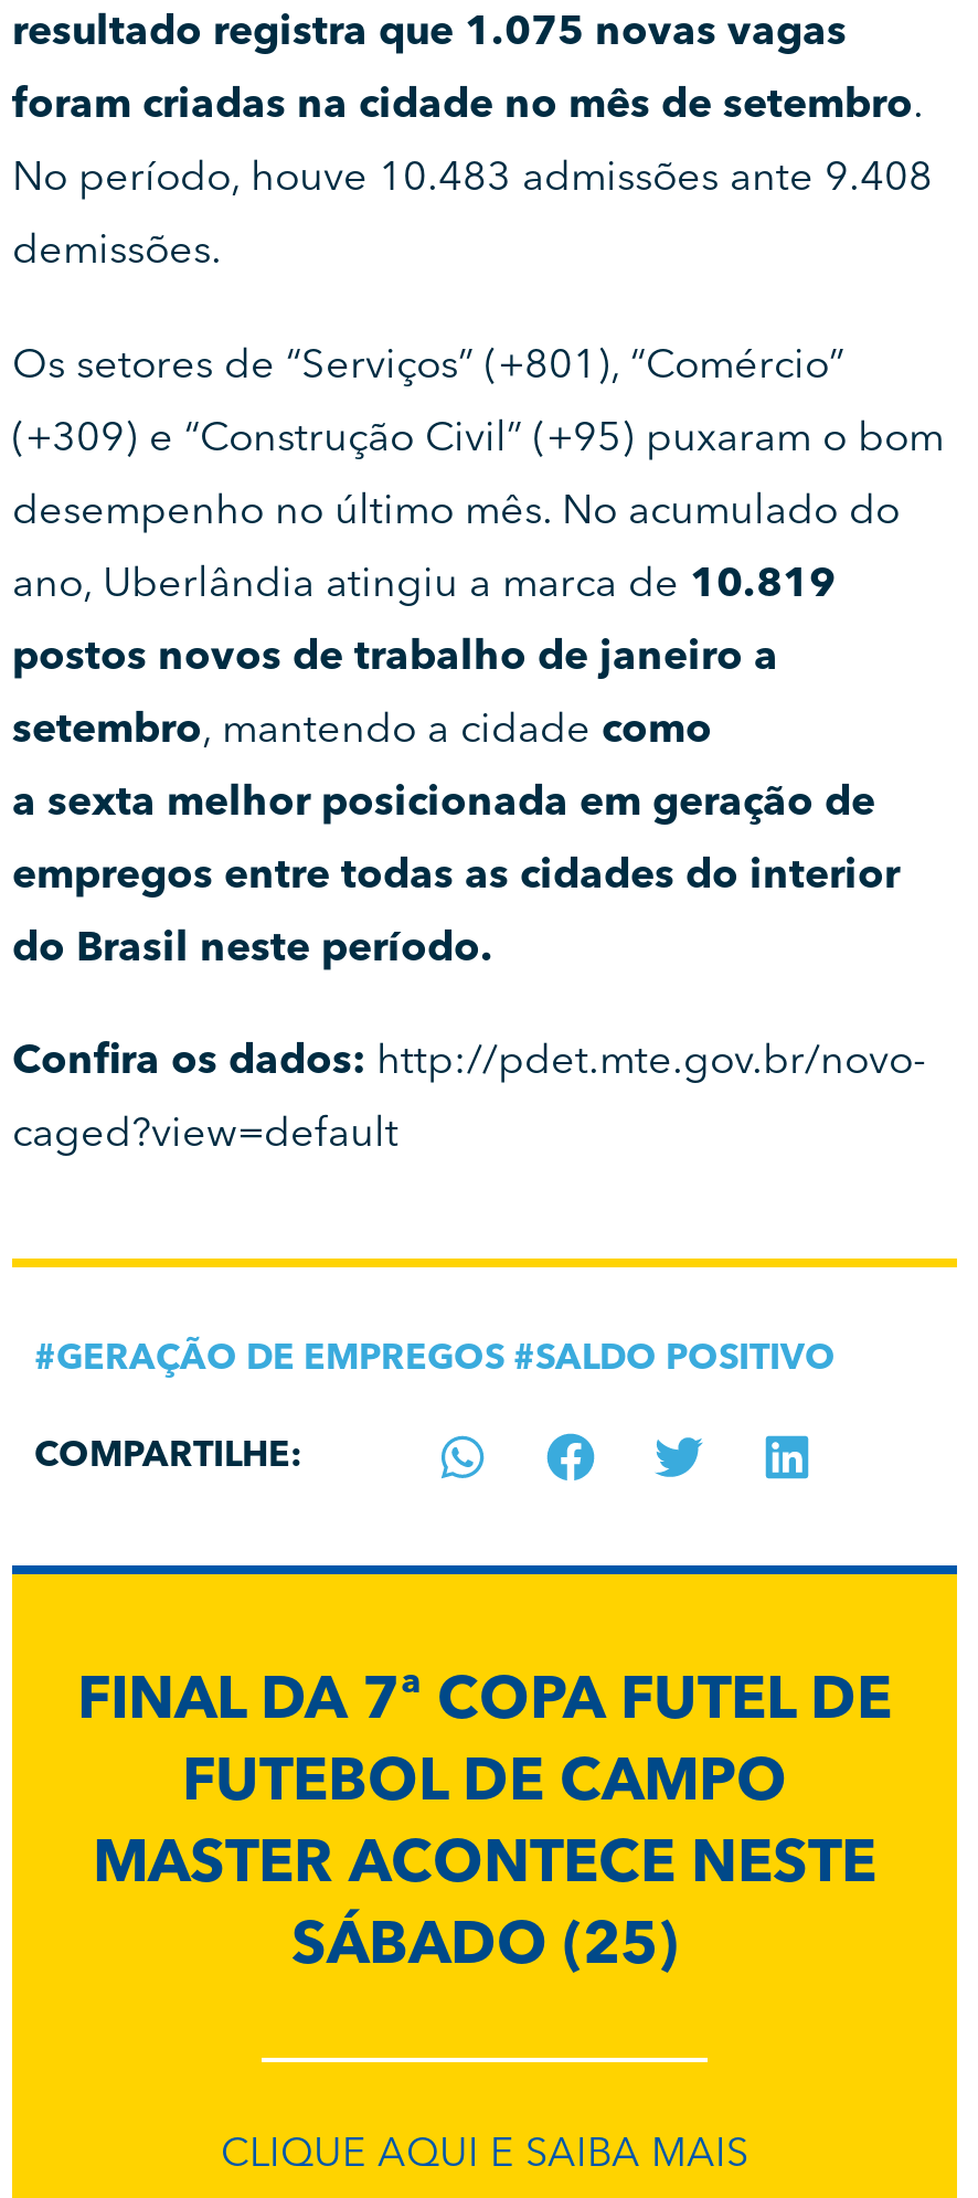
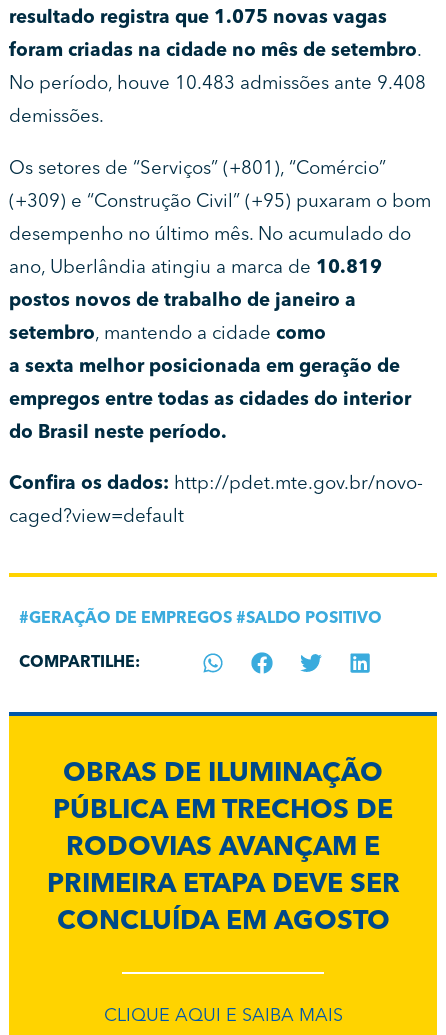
- FINAL DA 7ª COPA FUTEL DE
- FUTEBOL DE CAMPO
- MASTER ACONTECE NESTE
- SÁBADO (25)
+ OBRAS DE ILUMINAÇÃO
+ PÚBLICA EM TRECHOS DE
+ RODOVIAS AVANÇAM E
+ PRIMEIRA ETAPA DEVE SER
+ CONCLUÍDA EM AGOSTO
